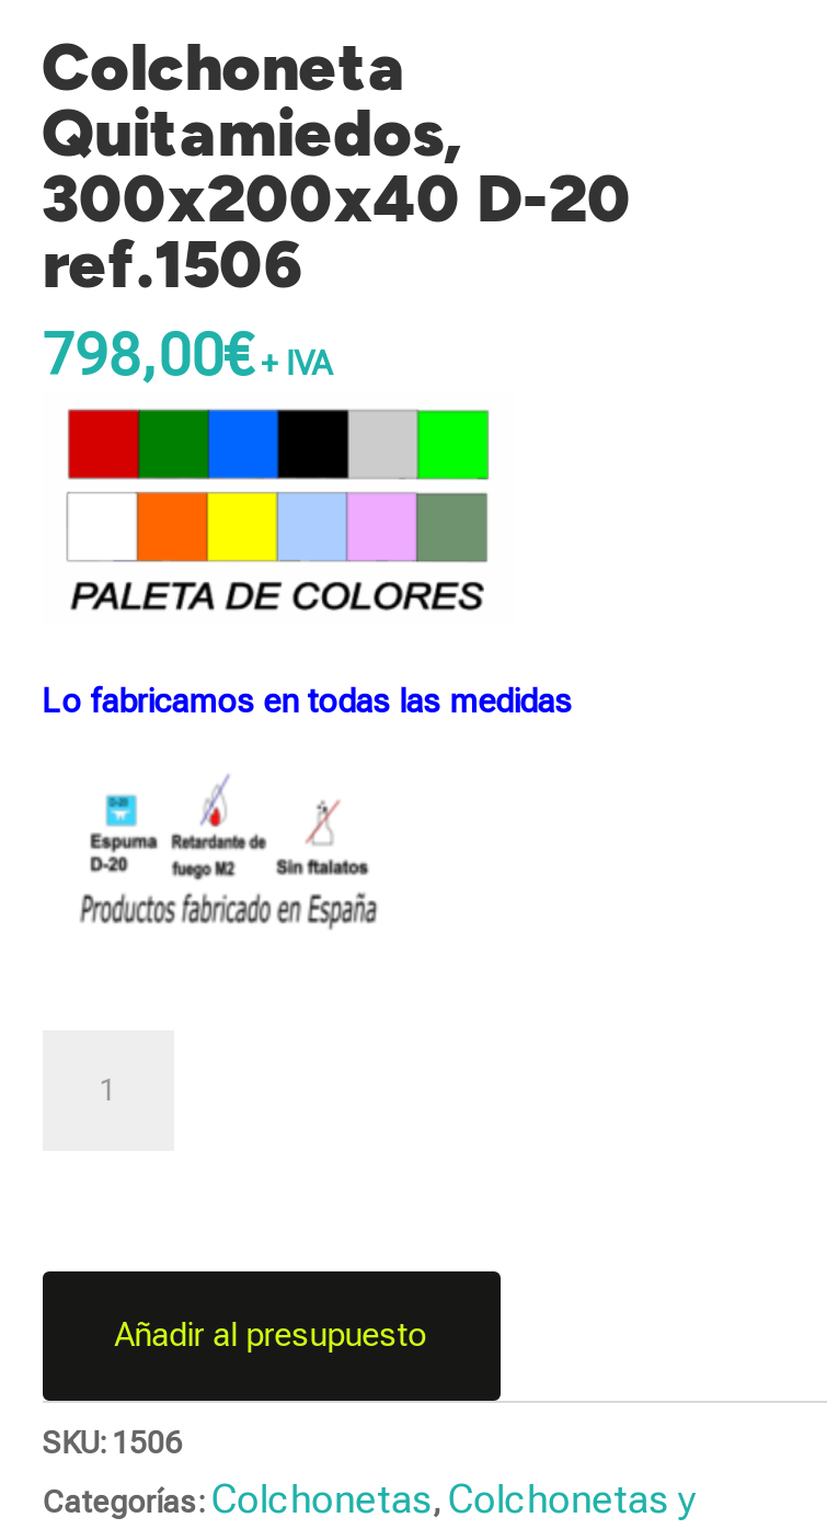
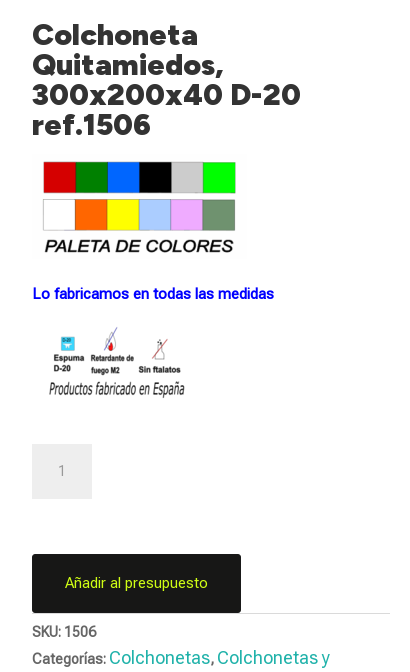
- 798,00€ + IVA
